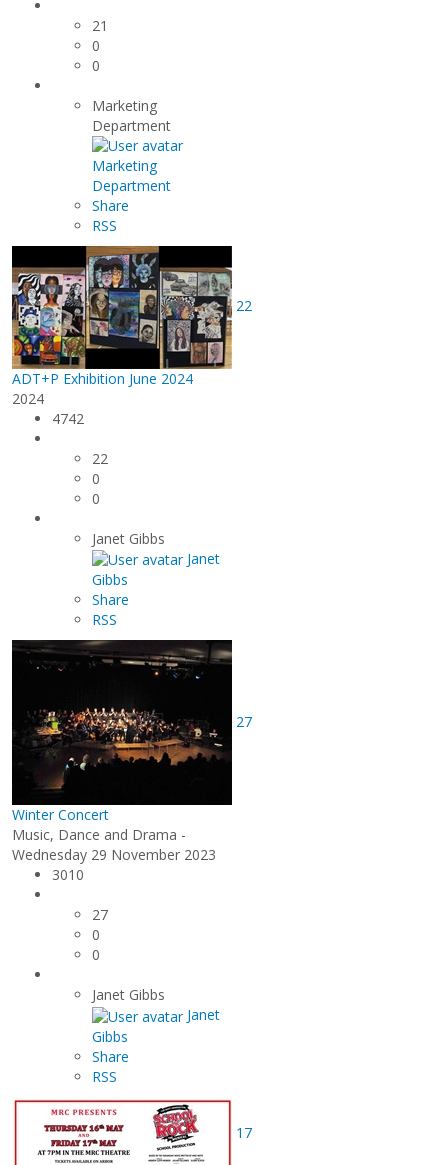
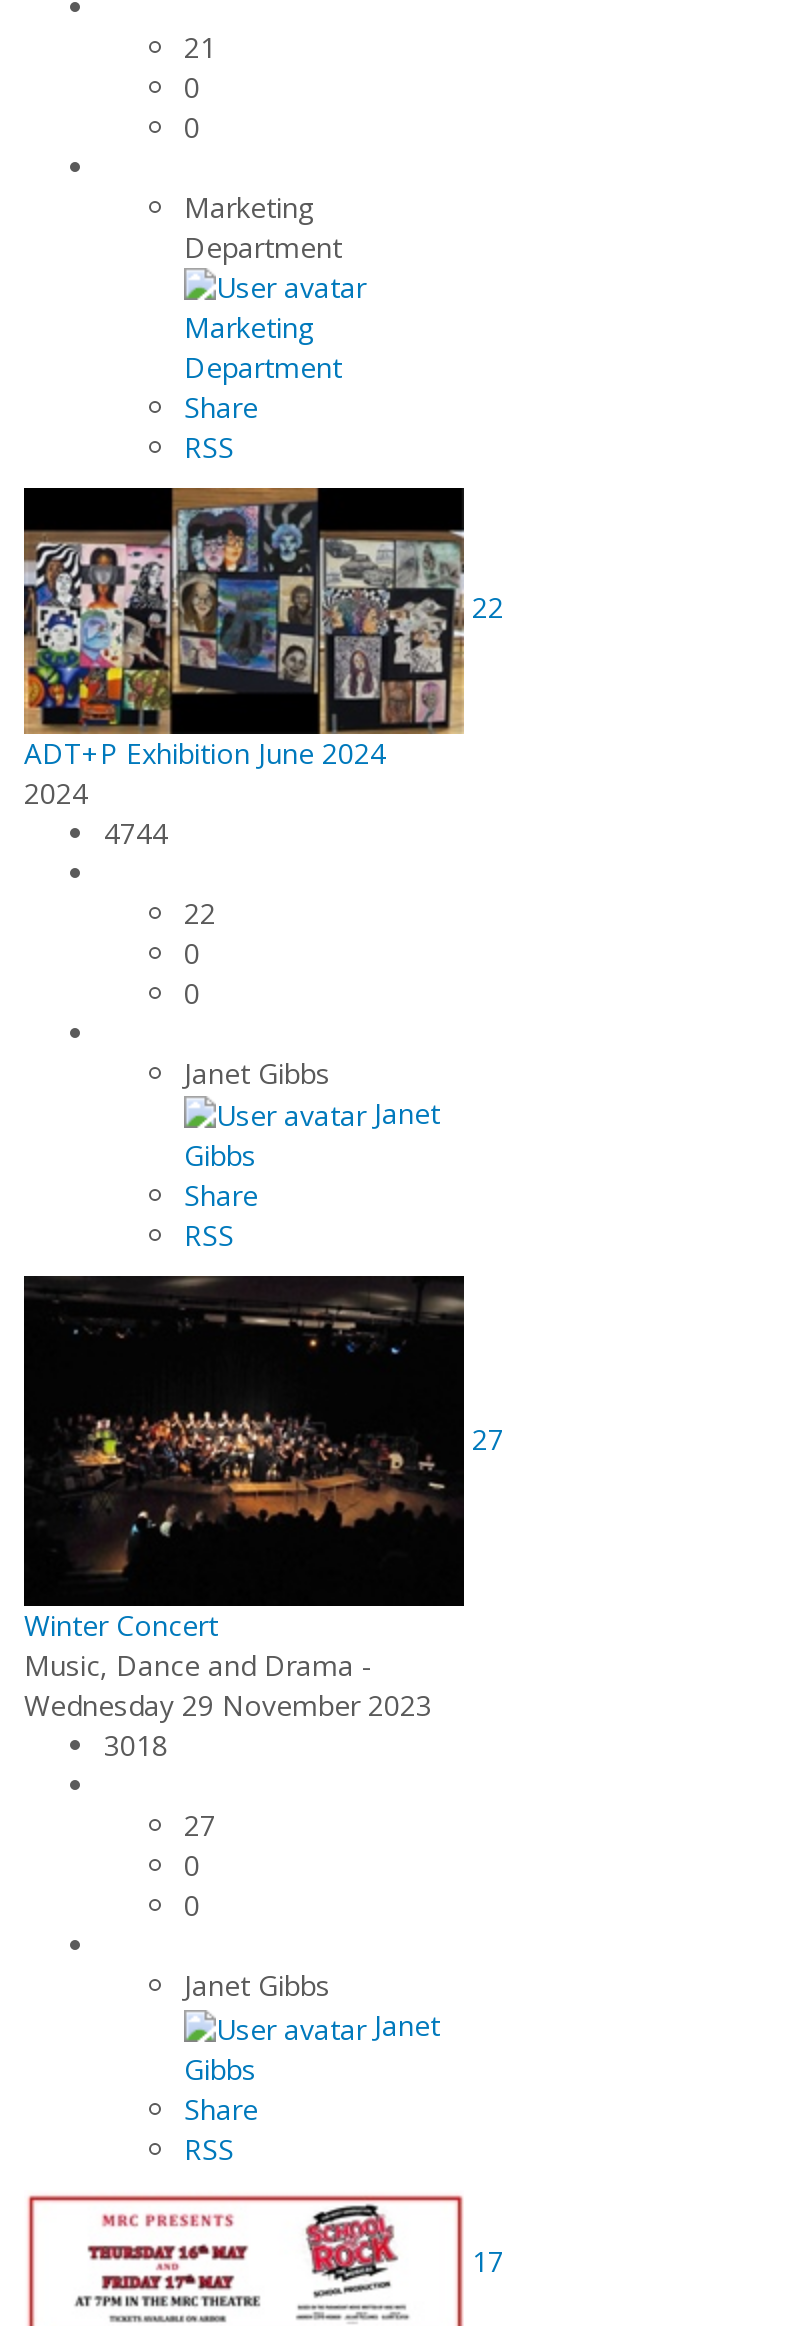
- 4742
+ 4744

- 3010
+ 3018
